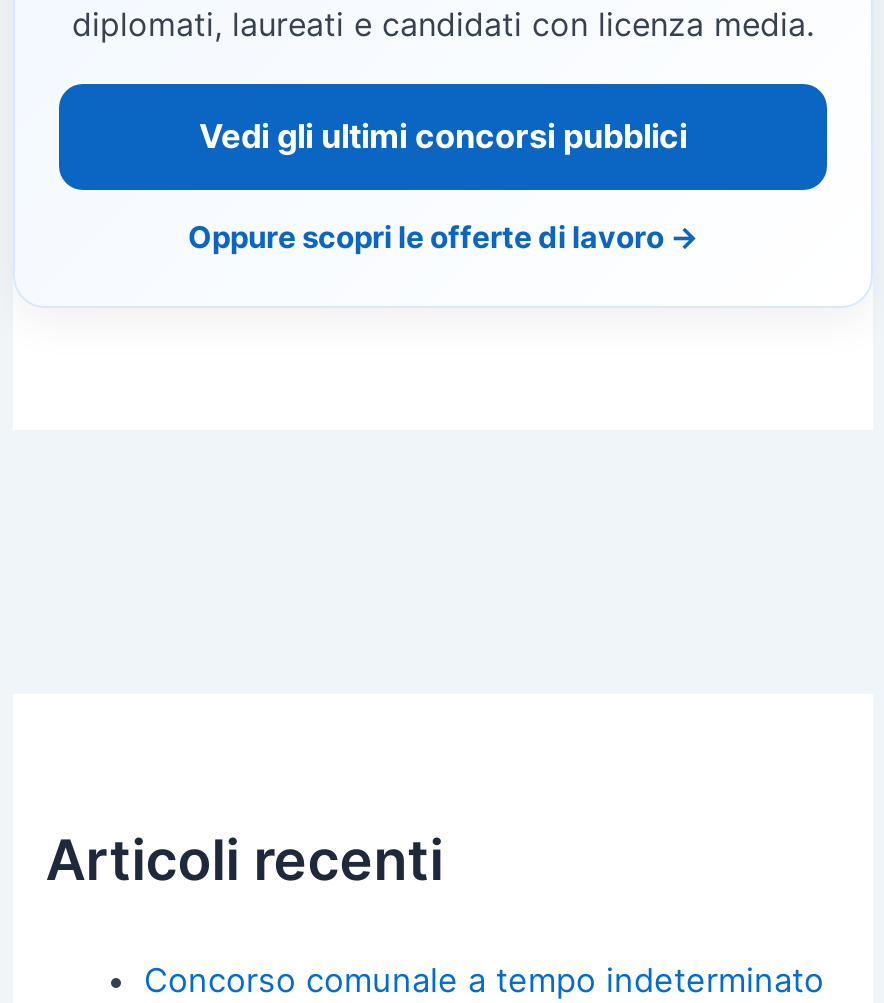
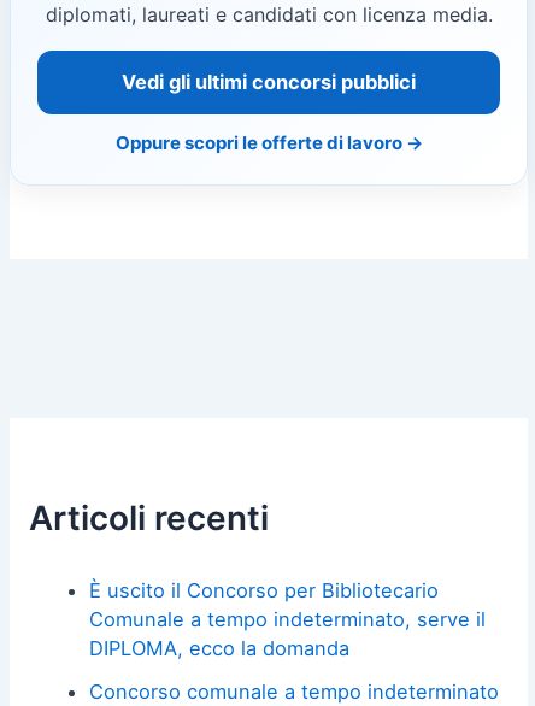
+ È uscito il Concorso per Bibliotecario
+ Comunale a tempo indeterminato, serve il
+ DIPLOMA, ecco la domanda
